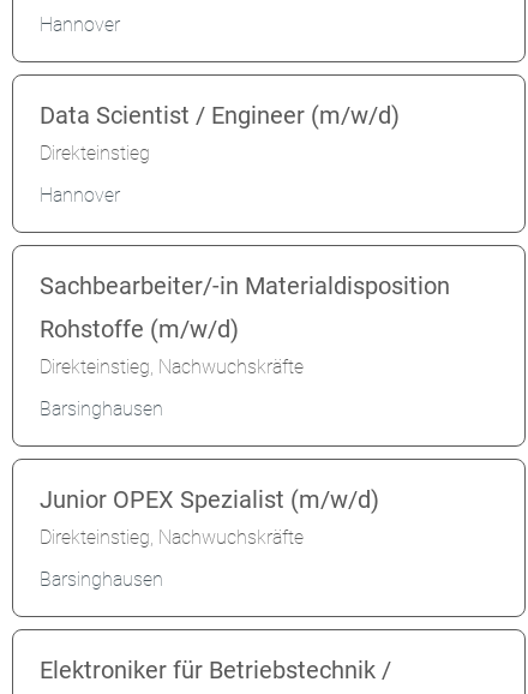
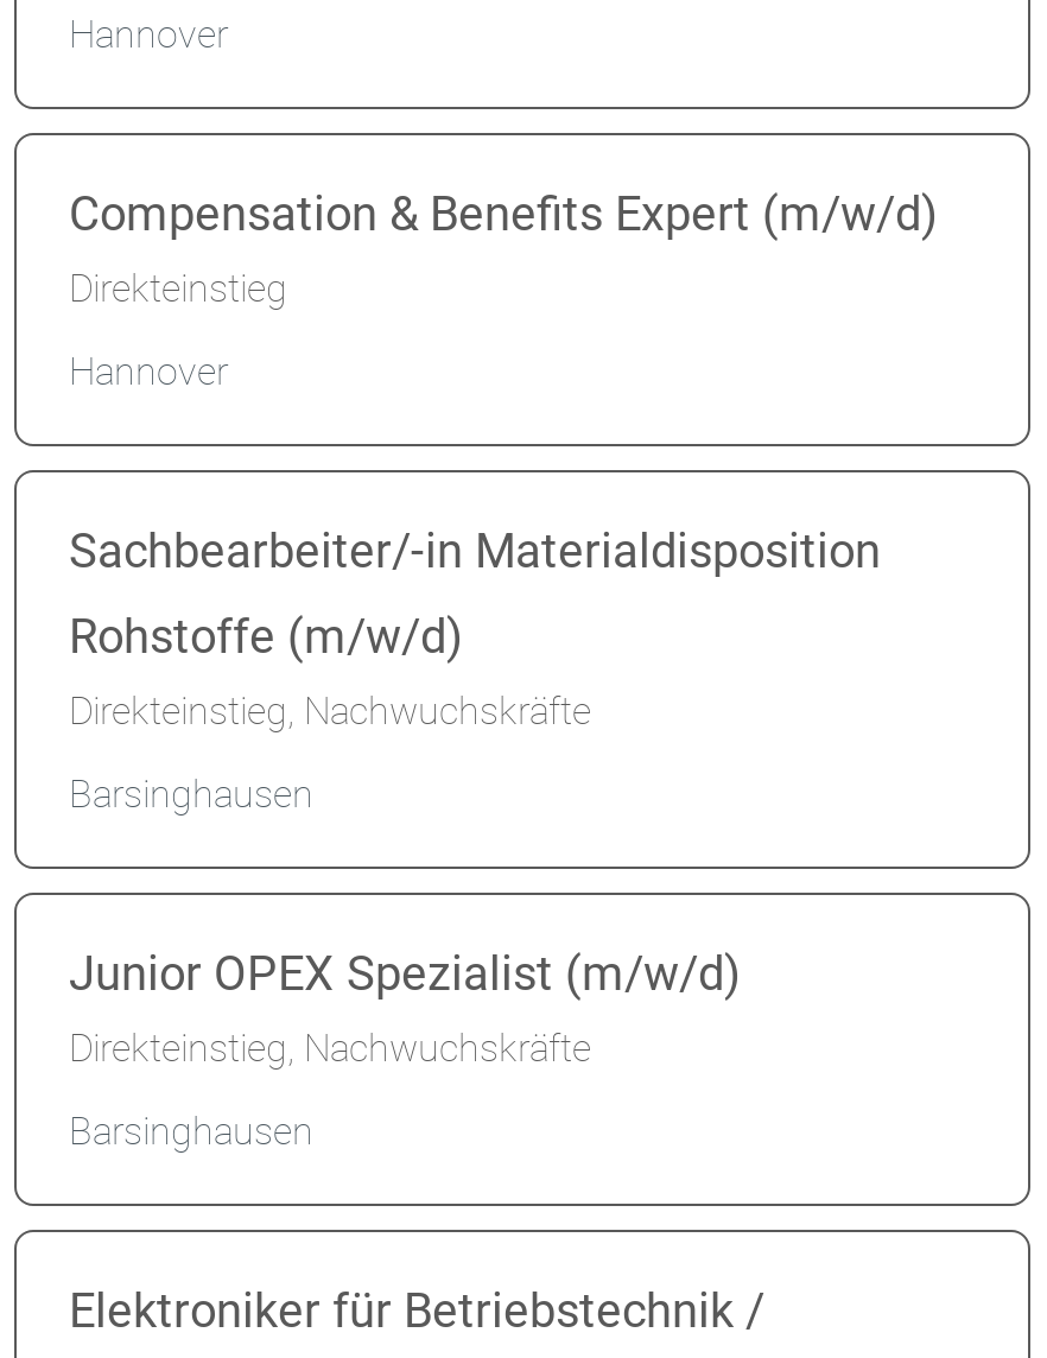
- Data Scientist / Engineer (m/w/d)
+ Compensation & Benefits Expert (m/w/d)
